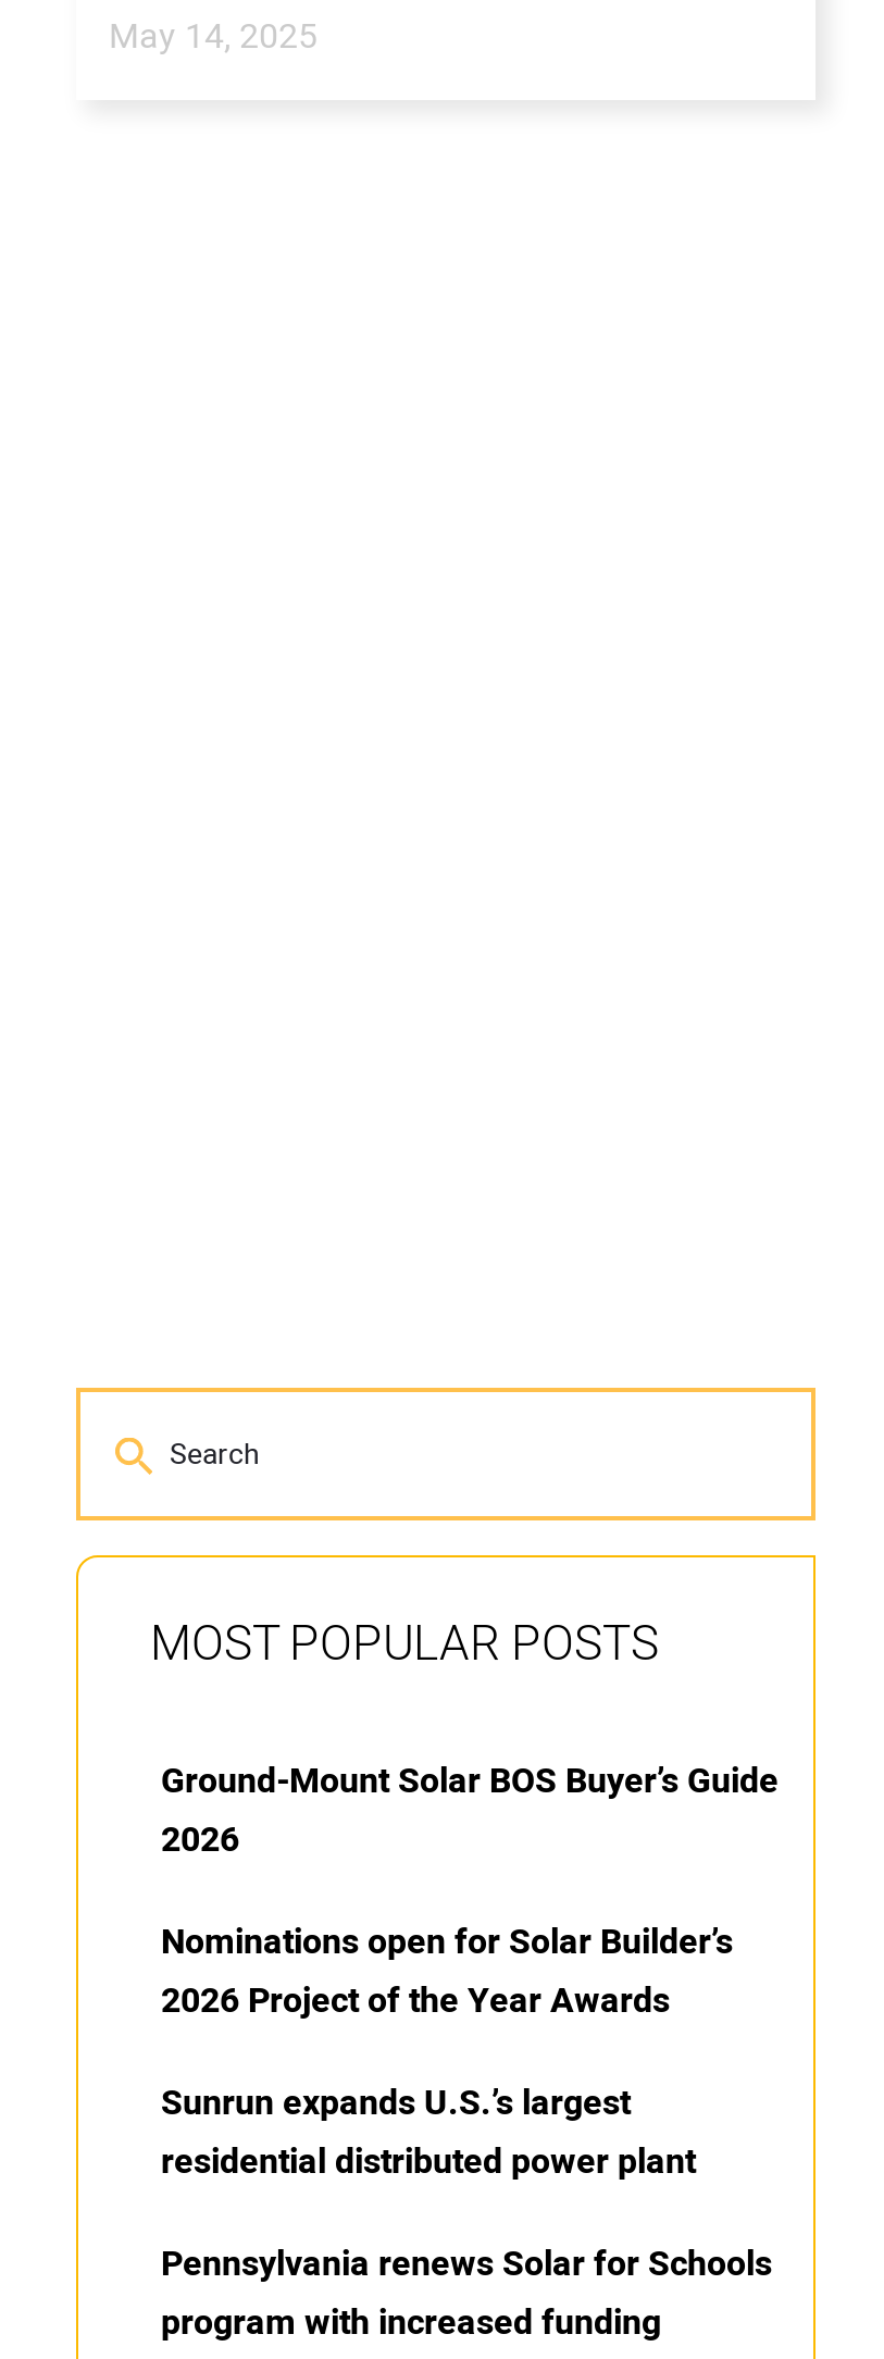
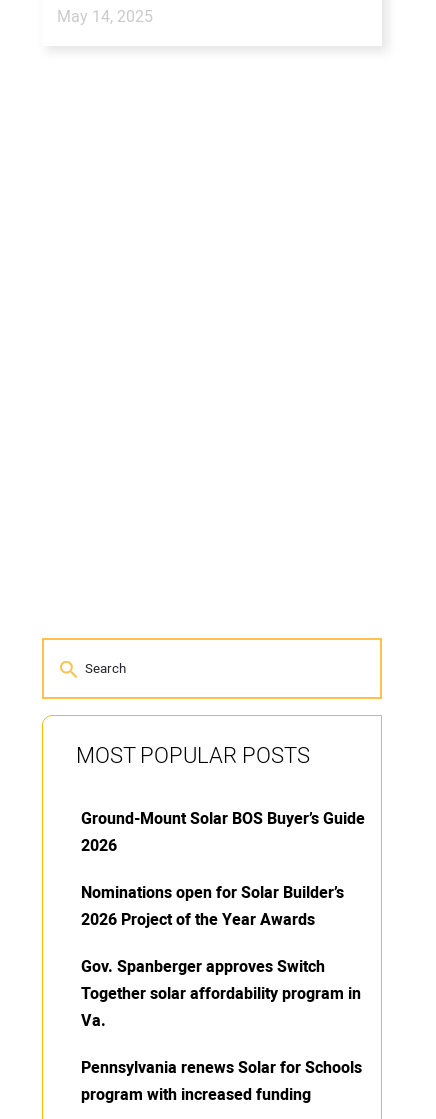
- Sunrun expands U.S.’s largest
- residential distributed power plant
+ Gov. Spanberger approves Switch
+ Together solar affordability program in
+ Va.
